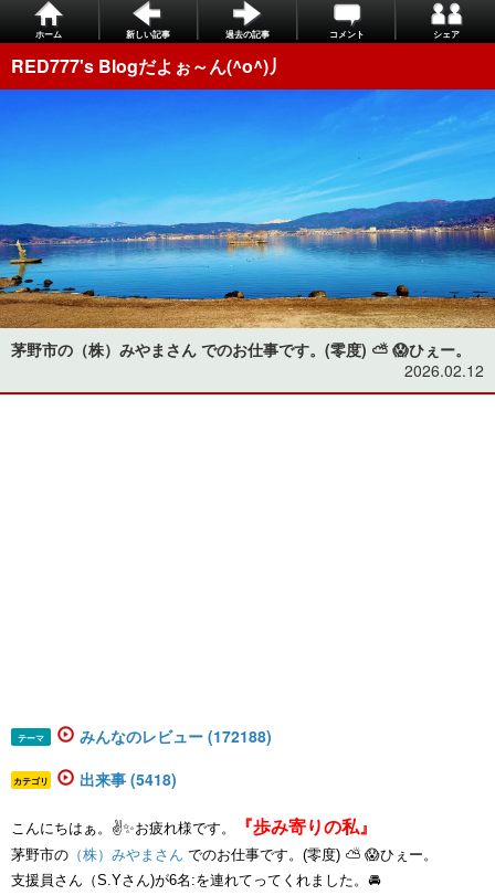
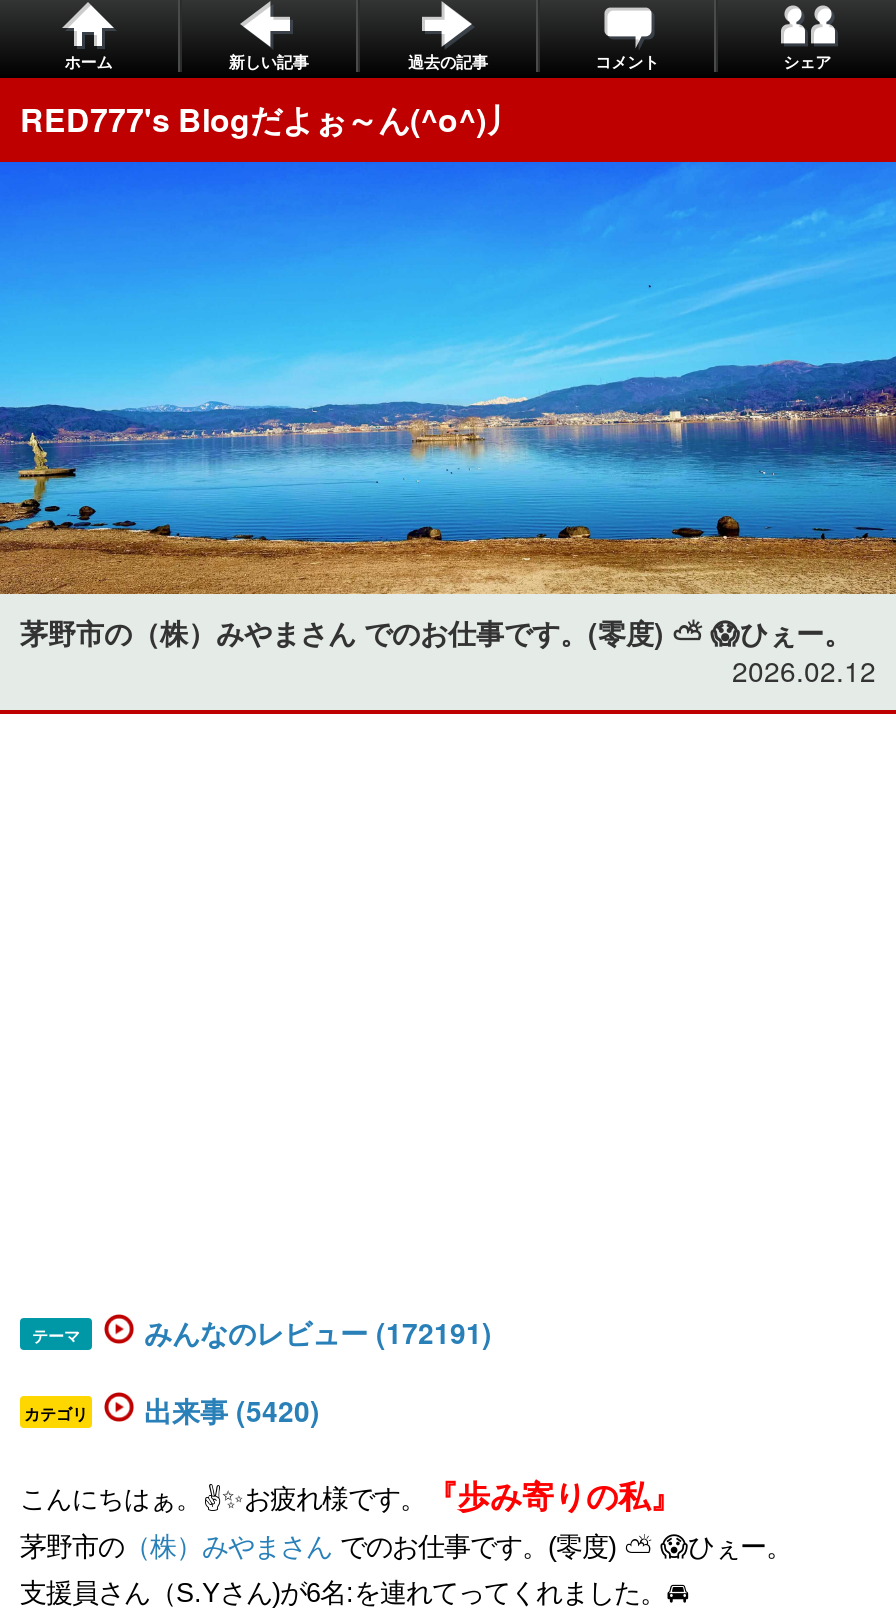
- みんなのレビュー (172188)
+ みんなのレビュー (172191)

- 出来事 (5418)
+ 出来事 (5420)
